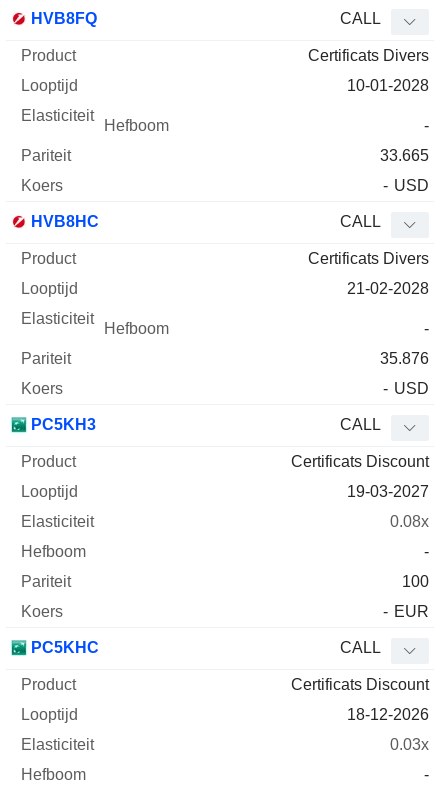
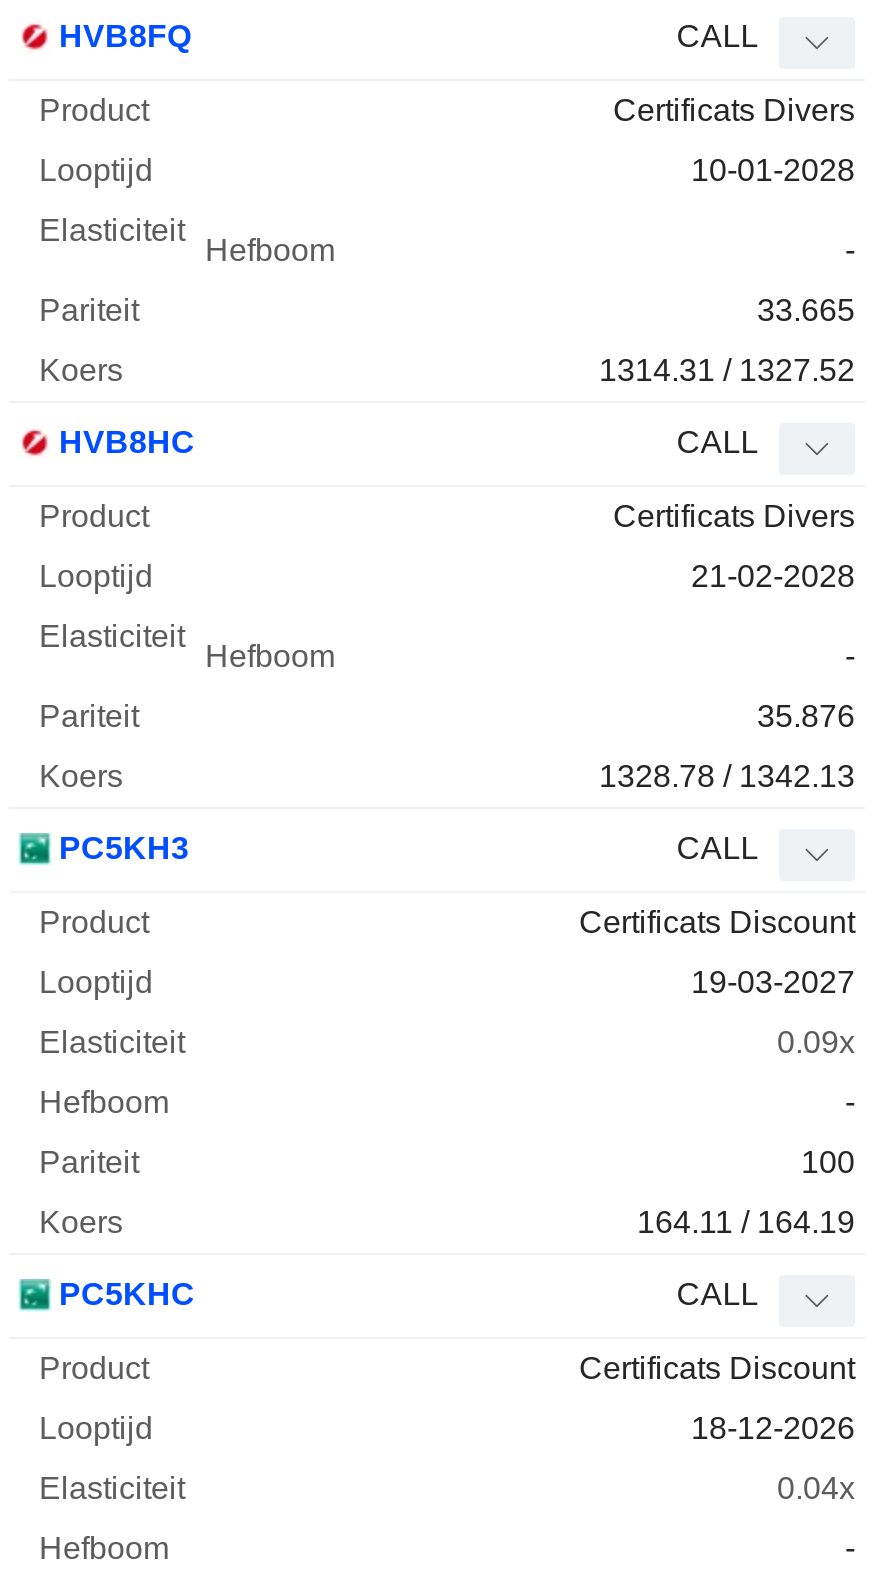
- - USD
+ 1314.31 / 1327.52

- - USD
+ 1328.78 / 1342.13

- 0.08x
+ 0.09x

- - EUR
+ 164.11 / 164.19

- 0.03x
+ 0.04x
